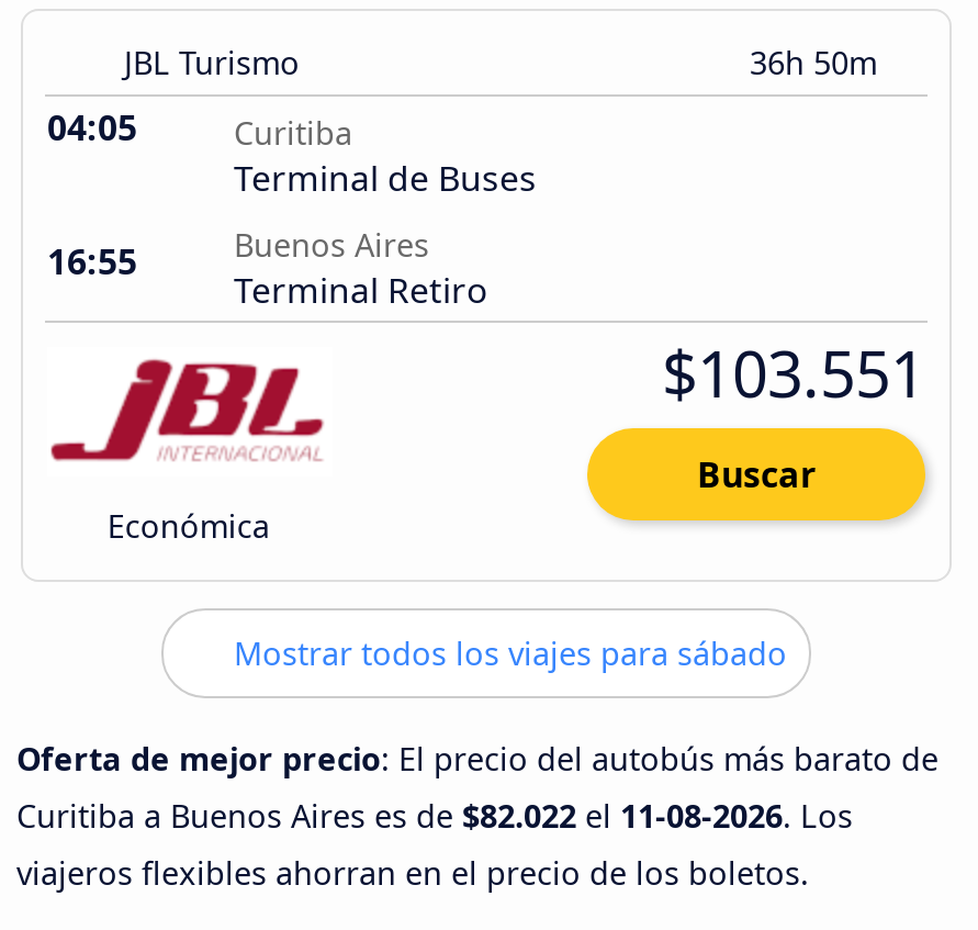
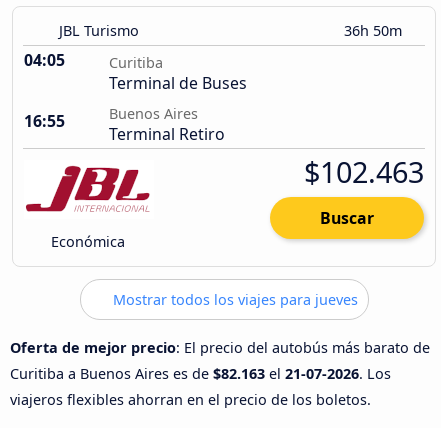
- $103.551
+ $102.463

- Mostrar todos los viajes para sábado
+ Mostrar todos los viajes para jueves

- Curitiba a Buenos Aires es de $82.022 el 11-08-2026. Los
+ Curitiba a Buenos Aires es de $82.163 el 21-07-2026. Los
